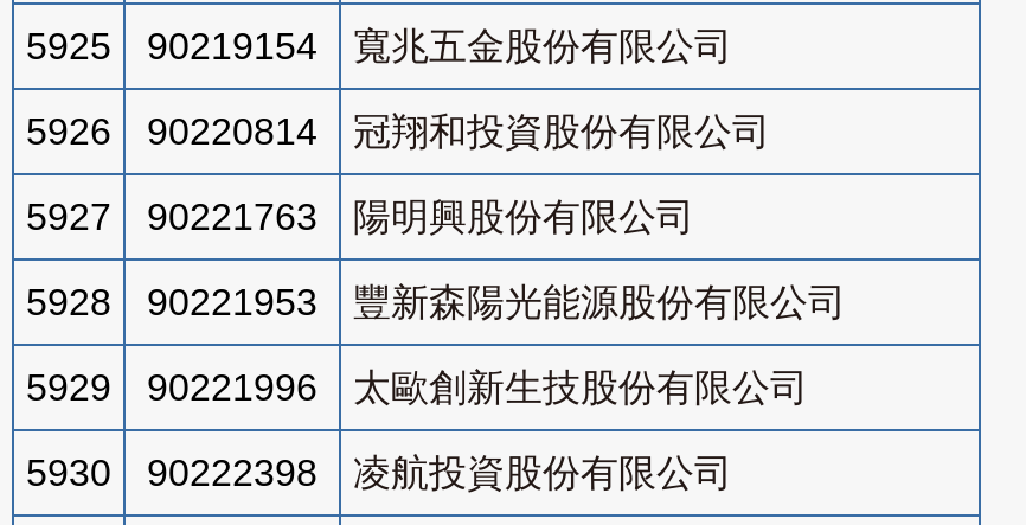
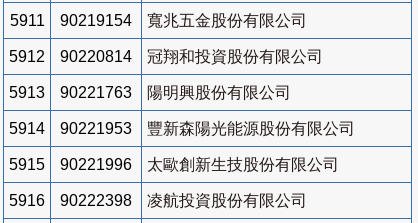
- 5925 90219154 寬兆五金股份有限公司
+ 5911 90219154 寬兆五金股份有限公司

- 5926 90220814 冠翔和投資股份有限公司
+ 5912 90220814 冠翔和投資股份有限公司

- 5927 90221763 陽明興股份有限公司
+ 5913 90221763 陽明興股份有限公司

- 5928 90221953 豐新森陽光能源股份有限公司
+ 5914 90221953 豐新森陽光能源股份有限公司

- 5929 90221996 太歐創新生技股份有限公司
+ 5915 90221996 太歐創新生技股份有限公司

- 5930 90222398 凌航投資股份有限公司
+ 5916 90222398 凌航投資股份有限公司
